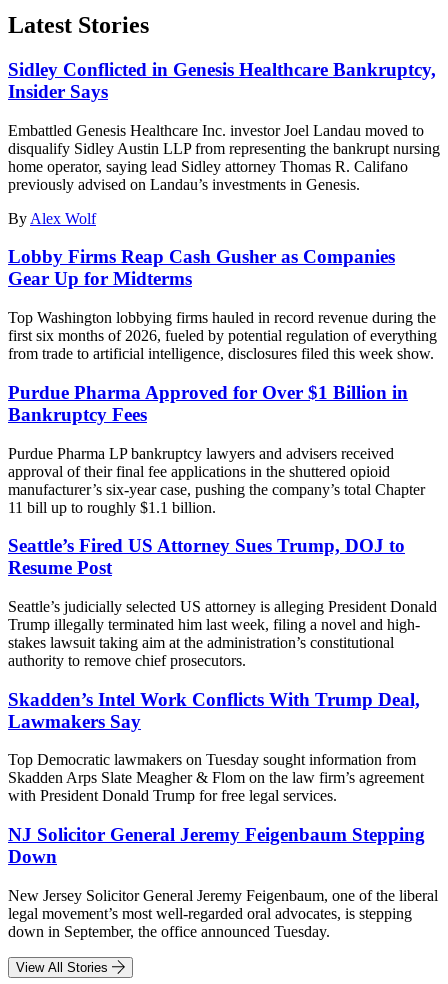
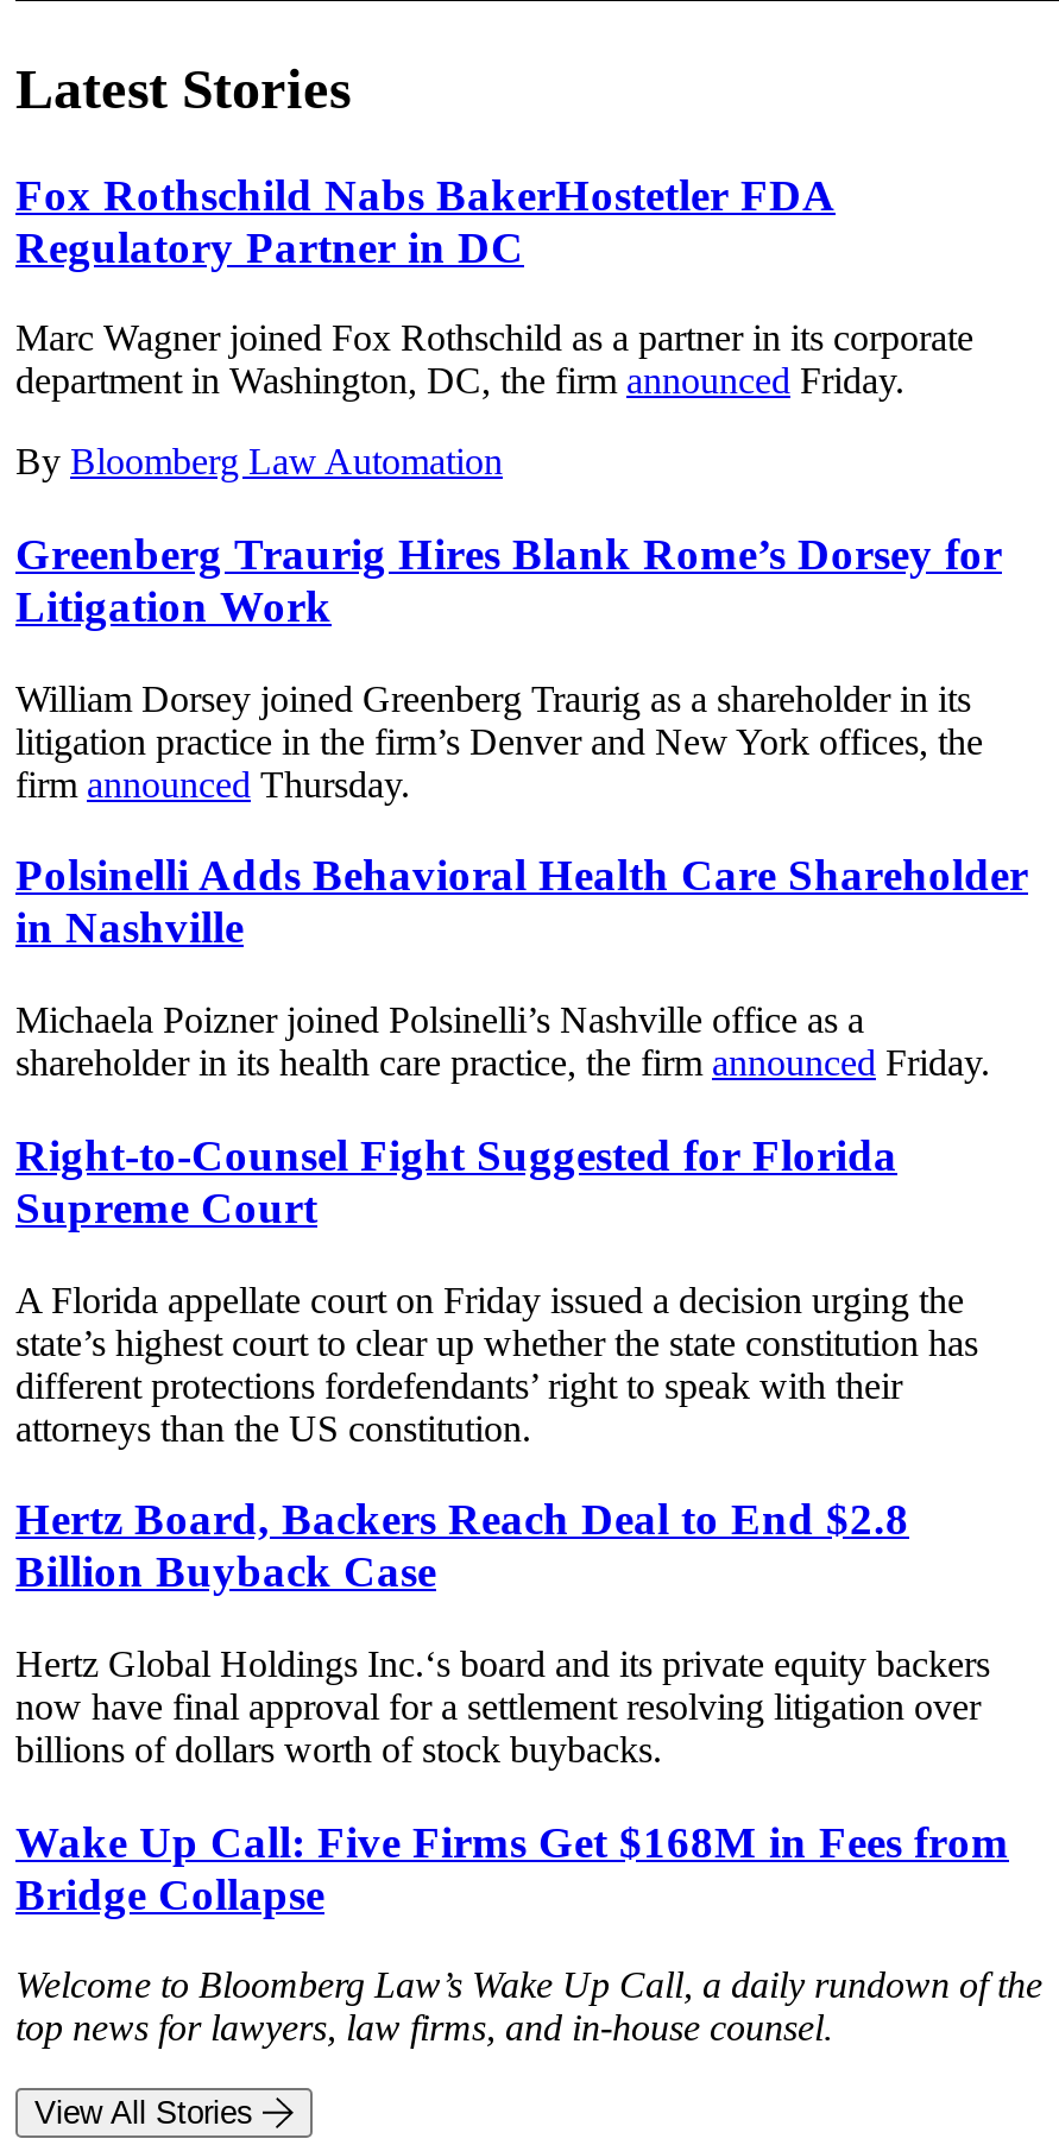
- Sidley Conflicted in Genesis Healthcare Bankruptcy,
- Insider Says
+ Fox Rothschild Nabs BakerHostetler FDA
+ Regulatory Partner in DC

- Embattled Genesis Healthcare Inc. investor Joel Landau moved to
- disqualify Sidley Austin LLP from representing the bankrupt nursing
- home operator, saying lead Sidley attorney Thomas R. Califano
- previously advised on Landau’s investments in Genesis.
+ Marc Wagner joined Fox Rothschild as a partner in its corporate
+ department in Washington, DC, the firm announced Friday.

- By Alex Wolf
+ By Bloomberg Law Automation

- Lobby Firms Reap Cash Gusher as Companies
- Gear Up for Midterms
+ Greenberg Traurig Hires Blank Rome’s Dorsey for
+ Litigation Work

- Top Washington lobbying firms hauled in record revenue during the
- first six months of 2026, fueled by potential regulation of everything
- from trade to artificial intelligence, disclosures filed this week show.
+ William Dorsey joined Greenberg Traurig as a shareholder in its
+ litigation practice in the firm’s Denver and New York offices, the
+ firm announced Thursday.

- Purdue Pharma Approved for Over $1 Billion in
- Bankruptcy Fees
+ Polsinelli Adds Behavioral Health Care Shareholder
+ in Nashville

- Purdue Pharma LP bankruptcy lawyers and advisers received
- approval of their final fee applications in the shuttered opioid
- manufacturer’s six-year case, pushing the company’s total Chapter
- 11 bill up to roughly $1.1 billion.
+ Michaela Poizner joined Polsinelli’s Nashville office as a
+ shareholder in its health care practice, the firm announced Friday.

- Seattle’s Fired US Attorney Sues Trump, DOJ to
- Resume Post
+ Right-to-Counsel Fight Suggested for Florida
+ Supreme Court

- Seattle’s judicially selected US attorney is alleging President Donald
- Trump illegally terminated him last week, filing a novel and high-
- stakes lawsuit taking aim at the administration’s constitutional
- authority to remove chief prosecutors.
+ A Florida appellate court on Friday issued a decision urging the
+ state’s highest court to clear up whether the state constitution has
+ different protections fordefendants’ right to speak with their
+ attorneys than the US constitution.

- Skadden’s Intel Work Conflicts With Trump Deal,
- Lawmakers Say
+ Hertz Board, Backers Reach Deal to End $2.8
+ Billion Buyback Case

- Top Democratic lawmakers on Tuesday sought information from
- Skadden Arps Slate Meagher & Flom on the law firm’s agreement
- with President Donald Trump for free legal services.
+ Hertz Global Holdings Inc.‘s board and its private equity backers
+ now have final approval for a settlement resolving litigation over
+ billions of dollars worth of stock buybacks.

- NJ Solicitor General Jeremy Feigenbaum Stepping
- Down
+ Wake Up Call: Five Firms Get $168M in Fees from
+ Bridge Collapse

- New Jersey Solicitor General Jeremy Feigenbaum, one of the liberal
- legal movement’s most well-regarded oral advocates, is stepping
- down in September, the office announced Tuesday.
+ Welcome to Bloomberg Law’s Wake Up Call, a daily rundown of the
+ top news for lawyers, law firms, and in-house counsel.
